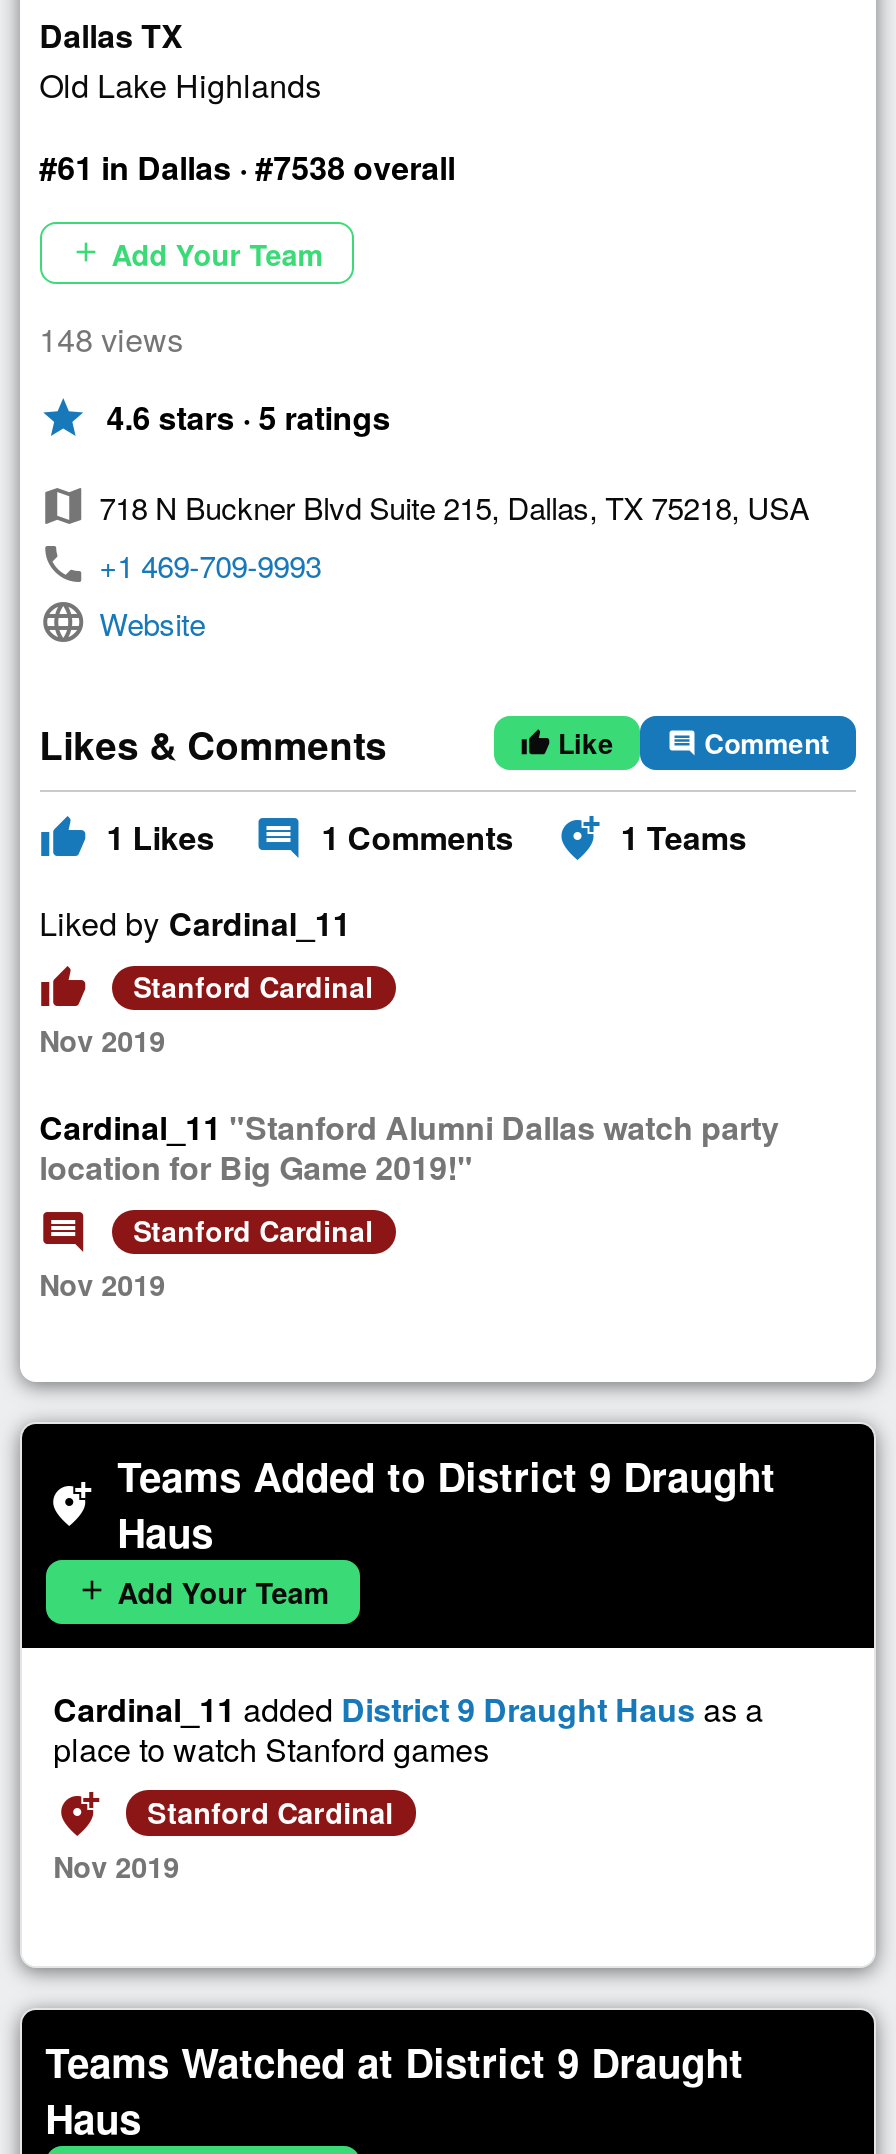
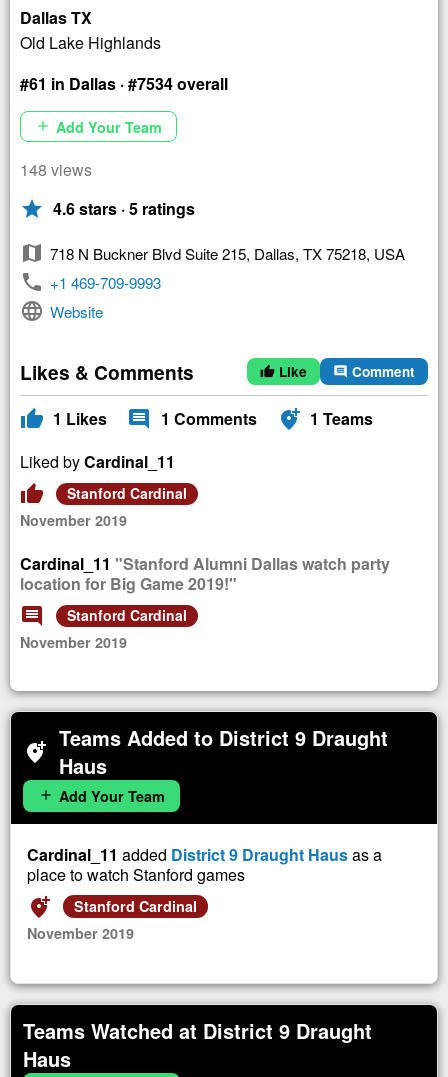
- #61 in Dallas · #7538 overall
+ #61 in Dallas · #7534 overall

- Nov 2019
+ November 2019

- Nov 2019
+ November 2019

- Nov 2019
+ November 2019
